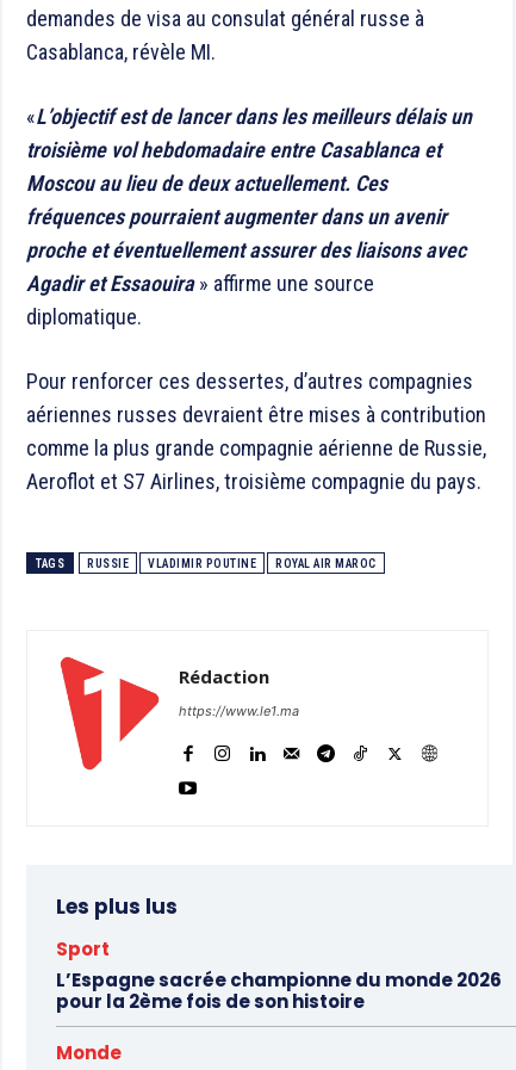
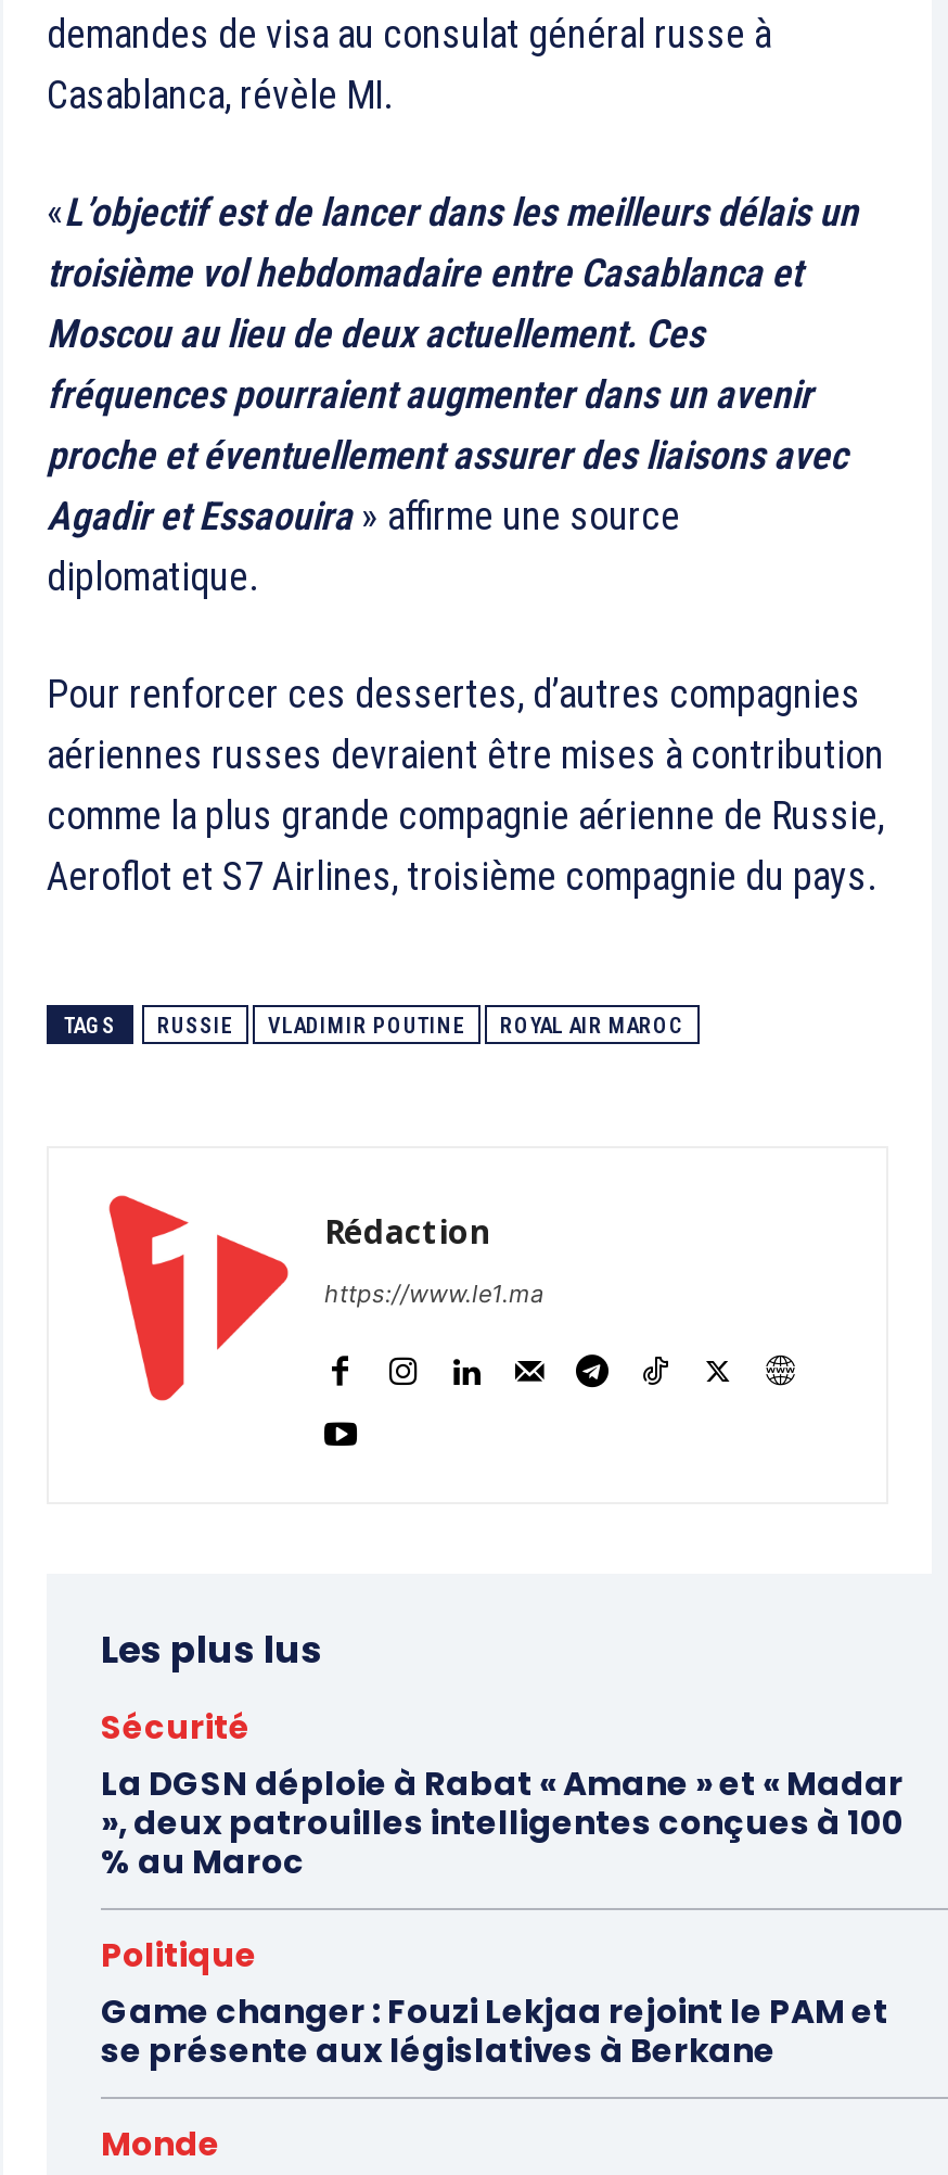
- Sport
- L’Espagne sacrée championne du monde 2026
- pour la 2ème fois de son histoire
+ Sécurité
+ La DGSN déploie à Rabat « Amane » et « Madar
+ », deux patrouilles intelligentes conçues à 100
+ % au Maroc
+ Politique
+ Game changer : Fouzi Lekjaa rejoint le PAM et
+ se présente aux législatives à Berkane
